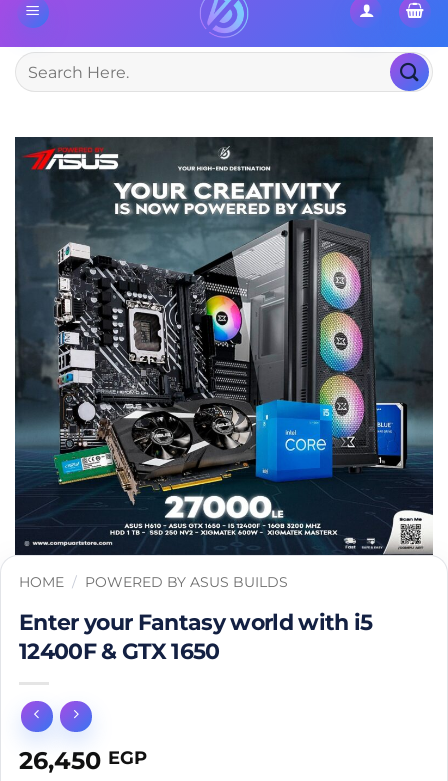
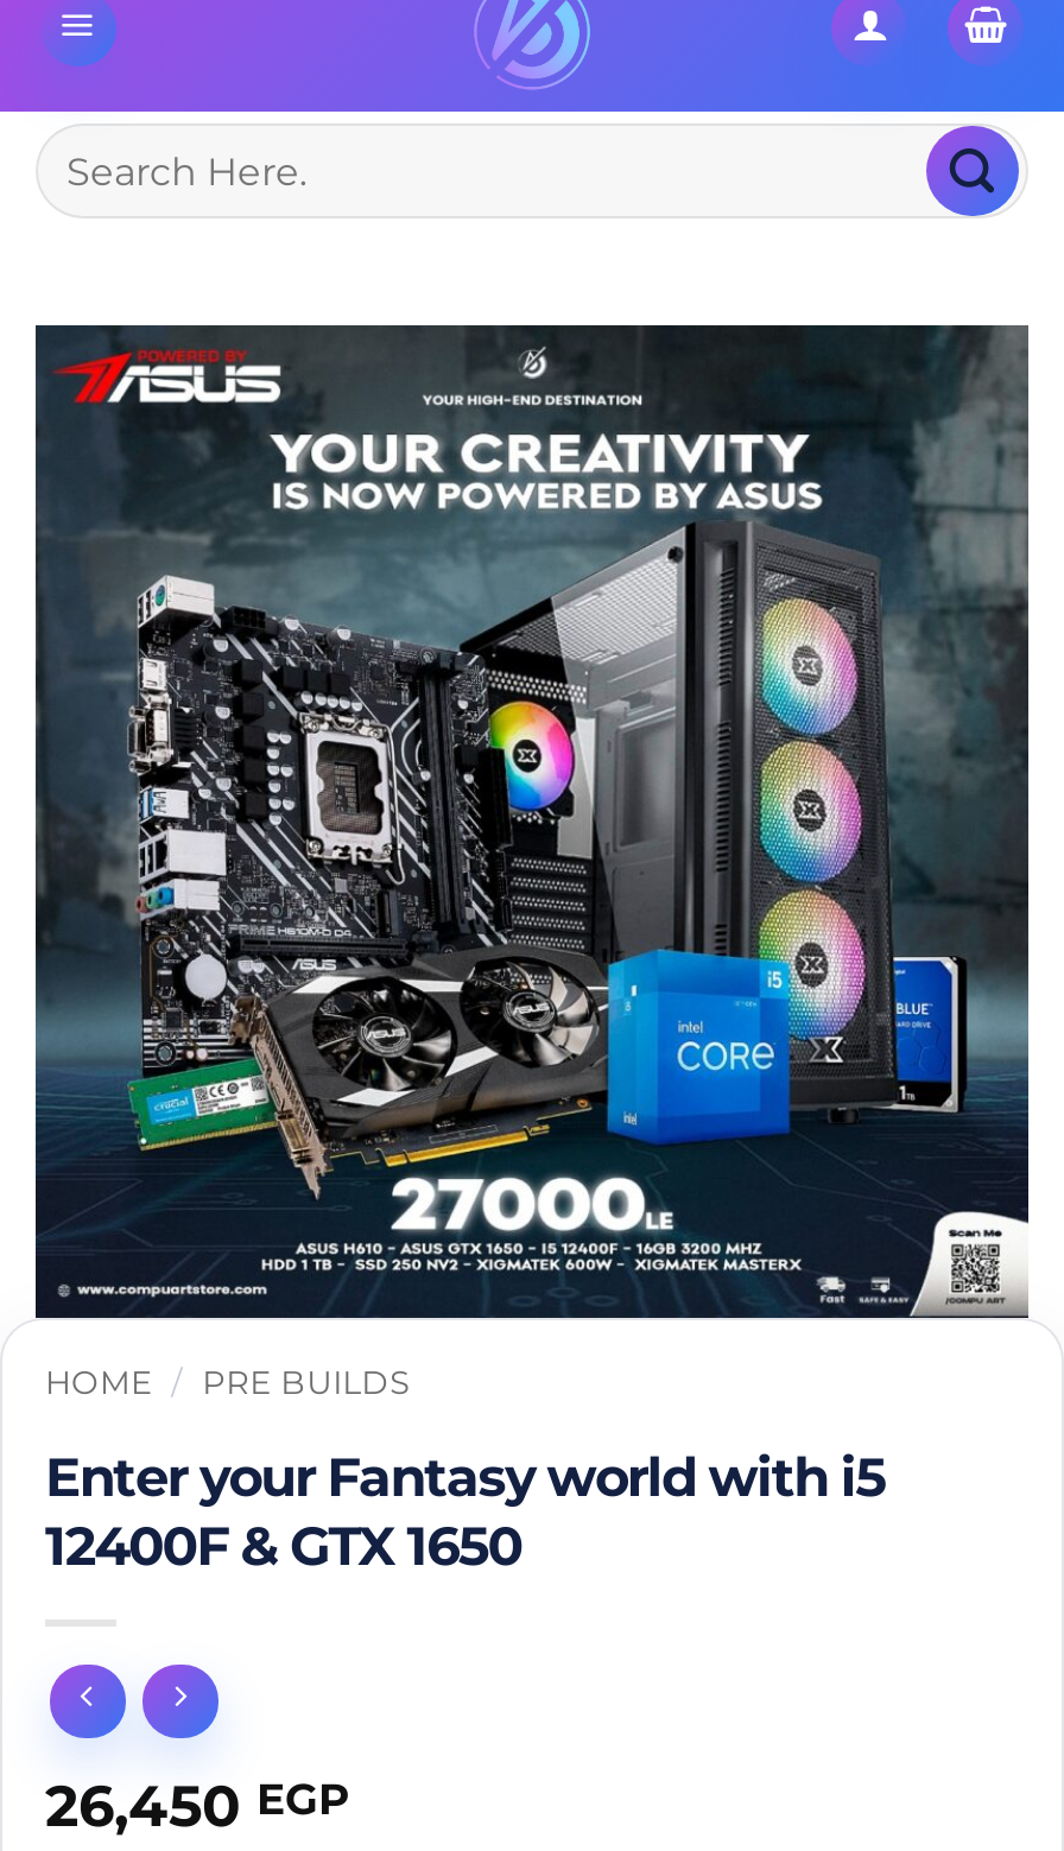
- HOME / POWERED BY ASUS BUILDS
+ HOME / PRE BUILDS
